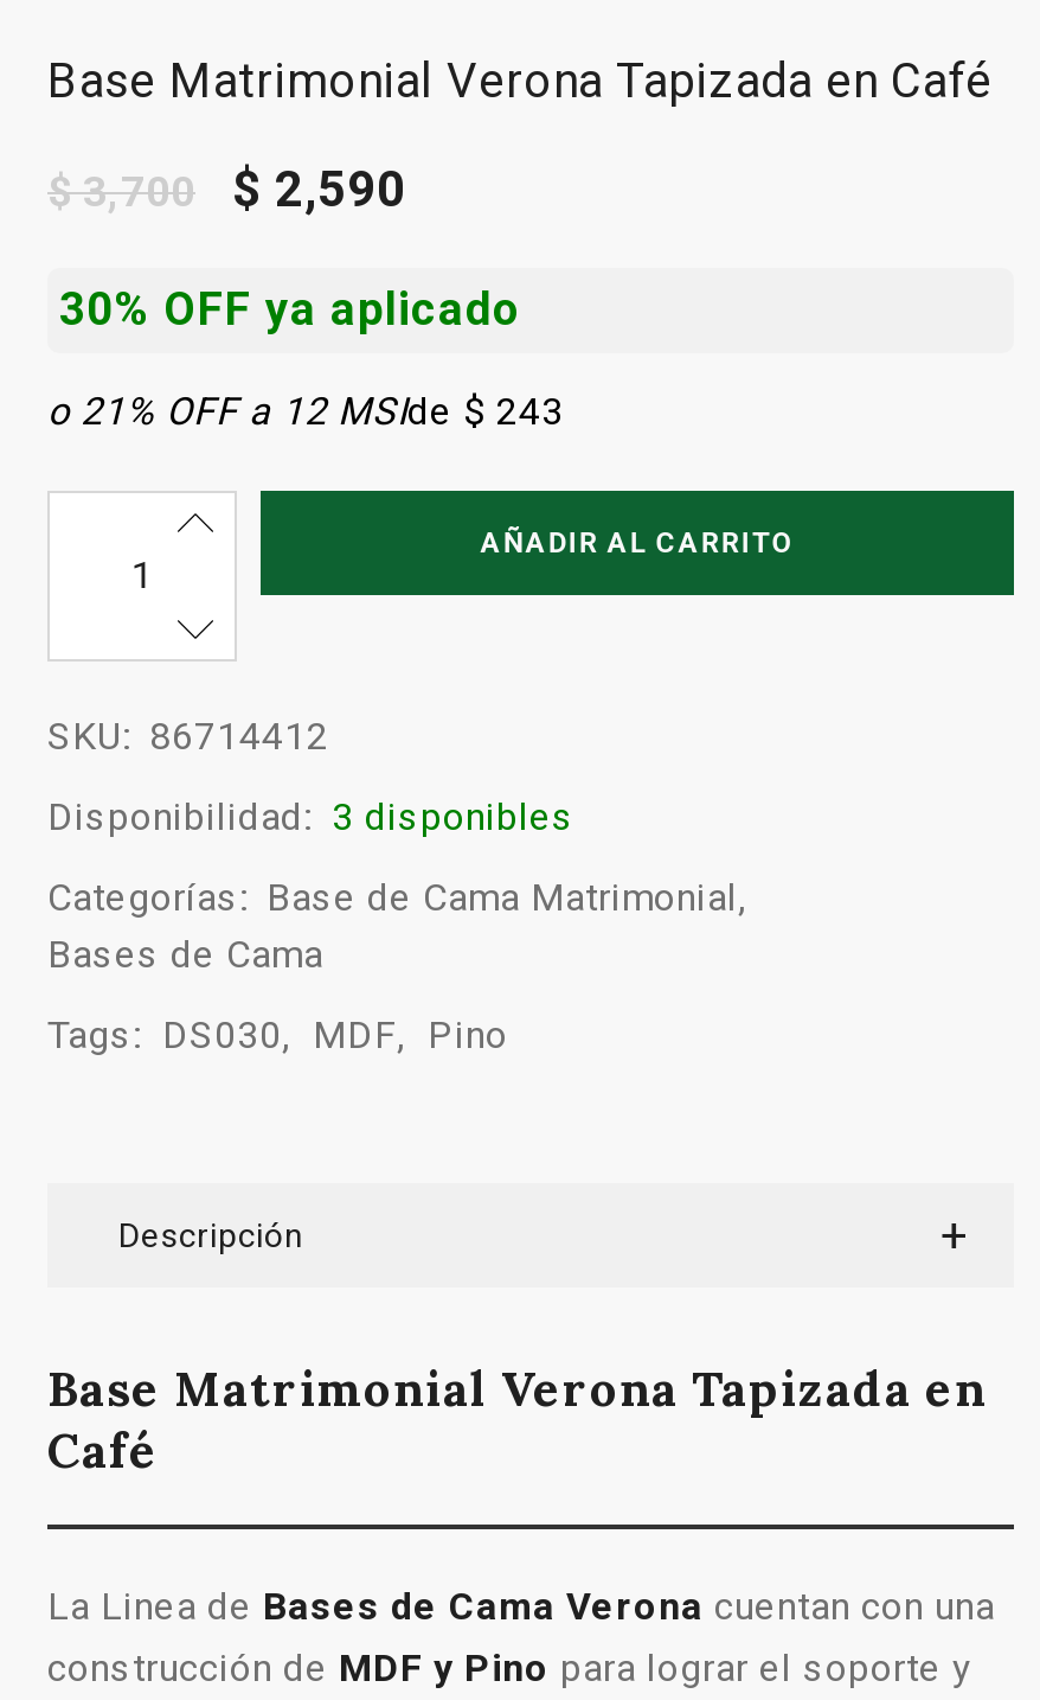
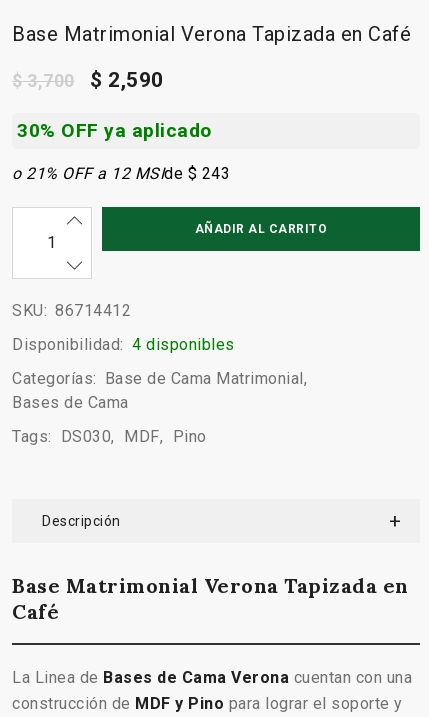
- Disponibilidad: 3 disponibles
+ Disponibilidad: 4 disponibles
